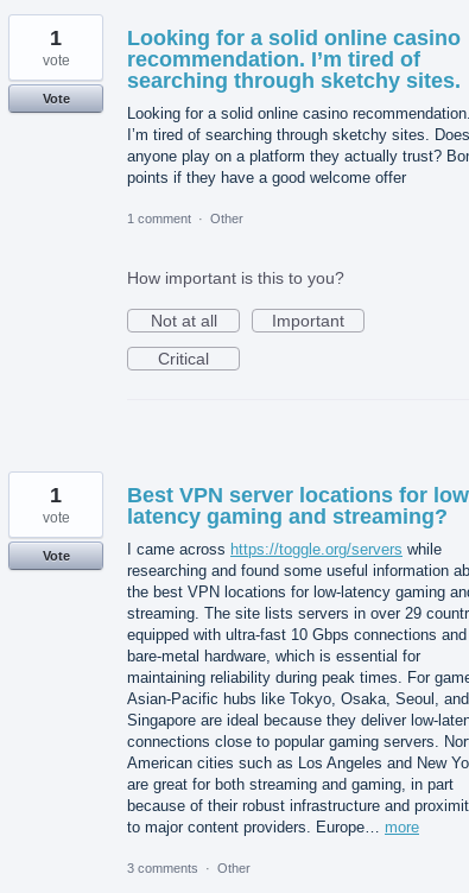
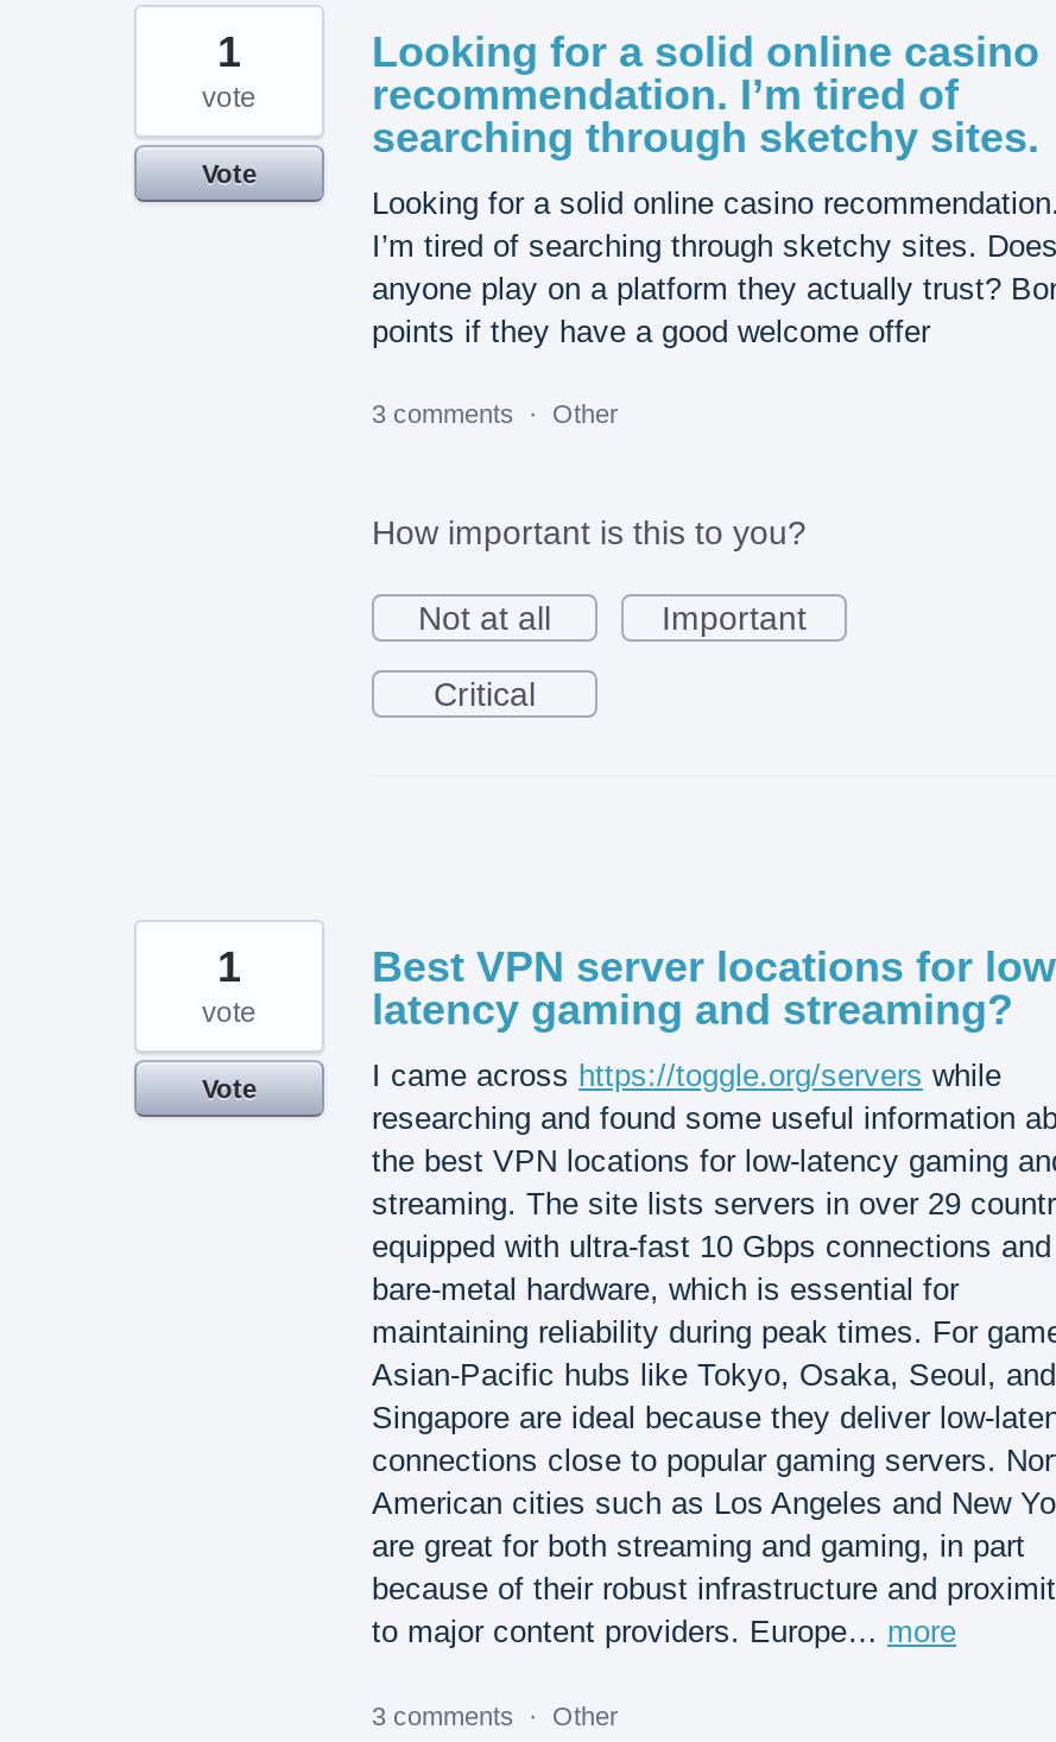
- 1 comment · Other
+ 3 comments · Other
